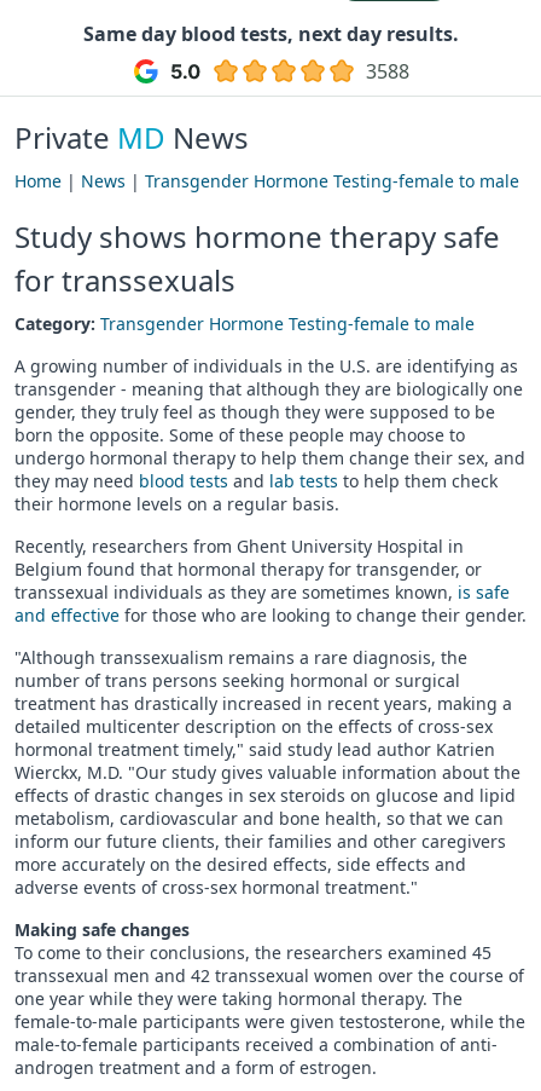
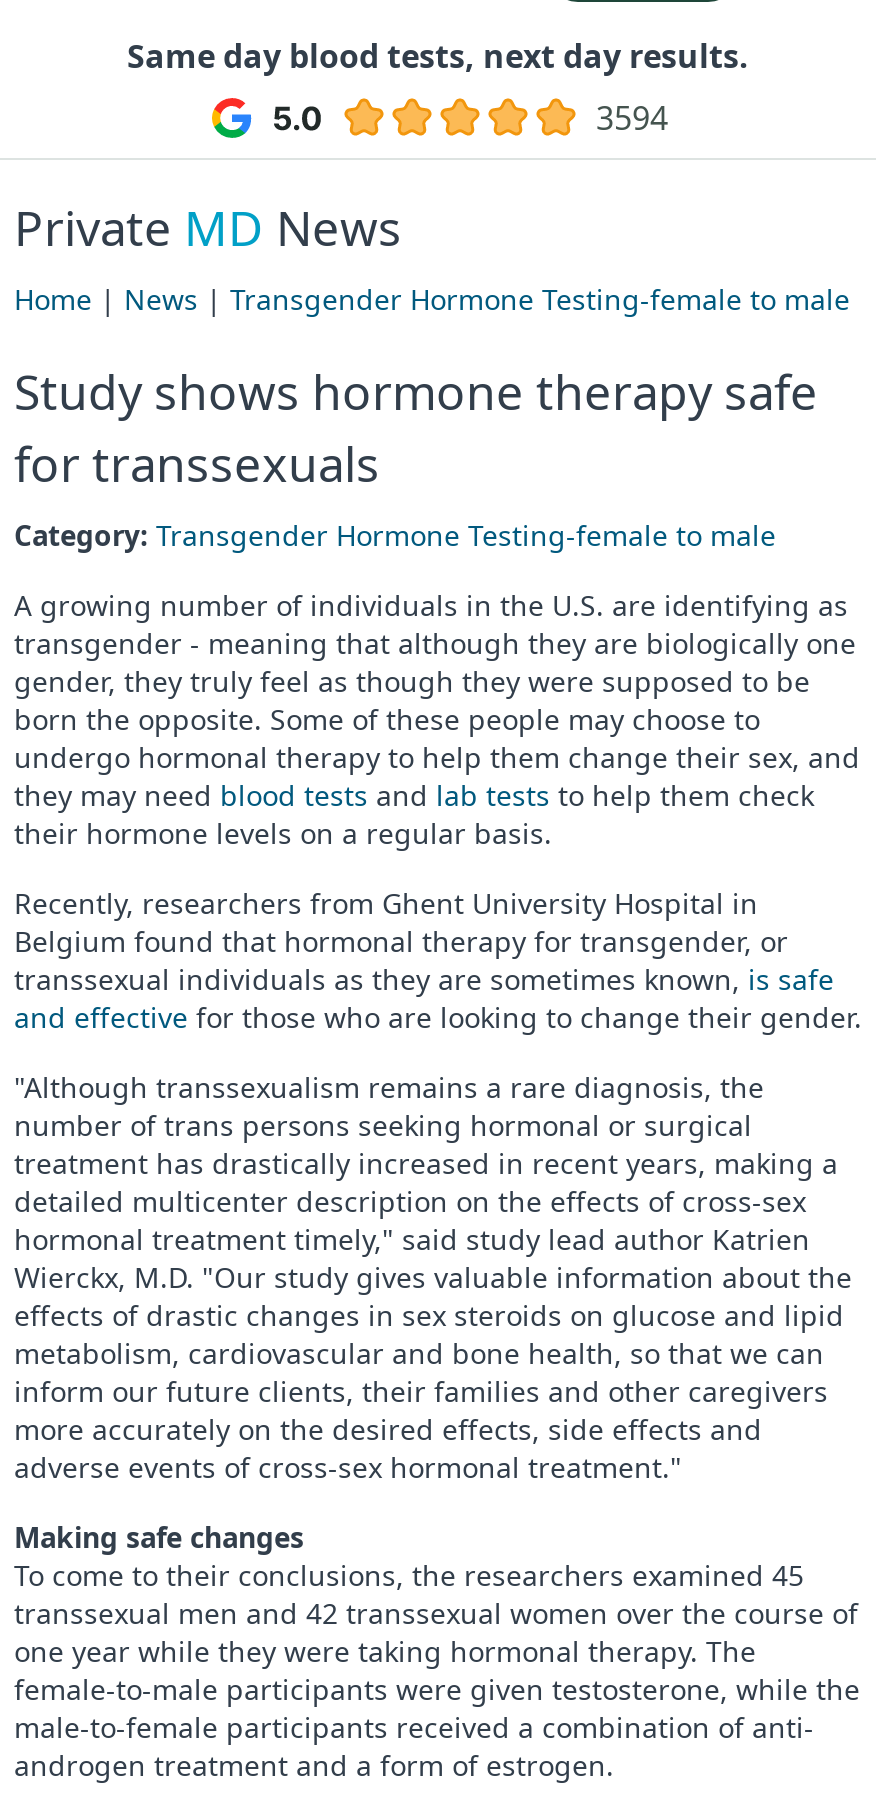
- 3588
+ 3594
